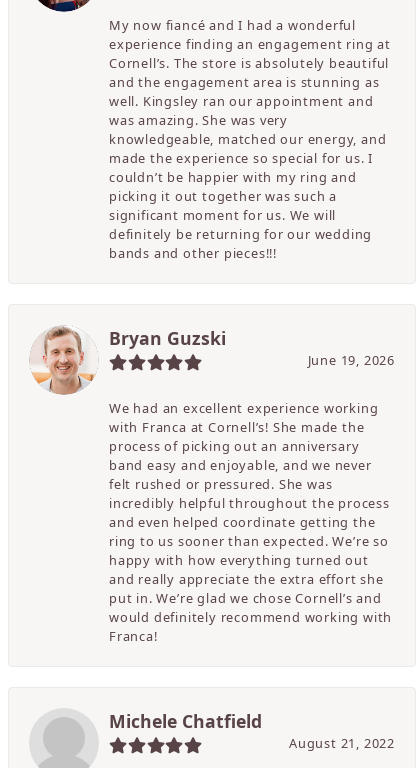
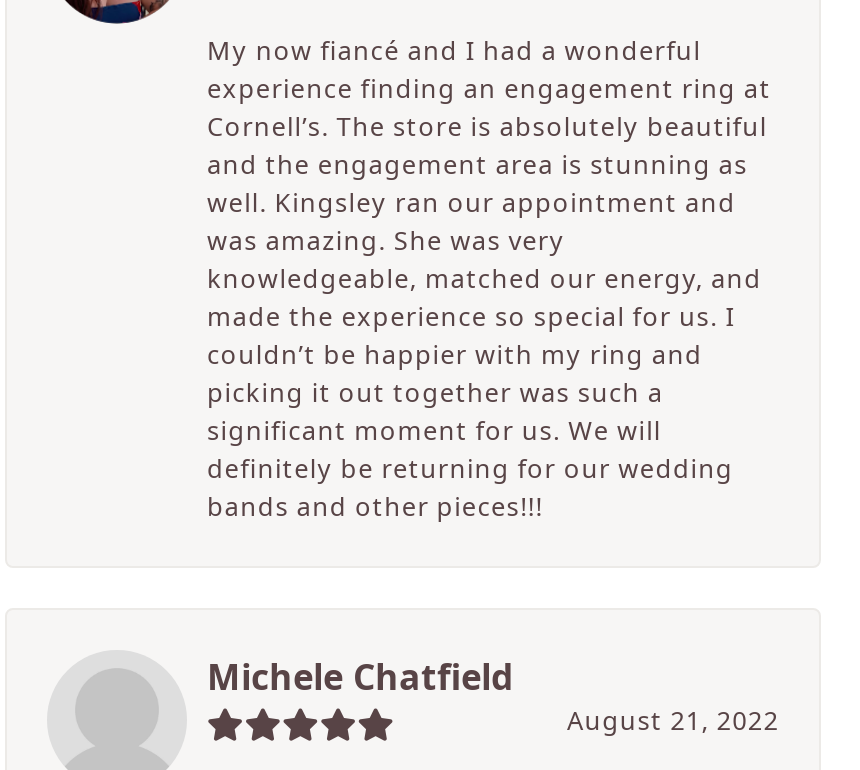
- [image]
- Bryan Guzski
- June 19, 2026
- We had an excellent experience working
- with Franca at Cornell’s! She made the
- process of picking out an anniversary
- band easy and enjoyable, and we never
- felt rushed or pressured. She was
- incredibly helpful throughout the process
- and even helped coordinate getting the
- ring to us sooner than expected. We’re so
- happy with how everything turned out
- and really appreciate the extra effort she
- put in. We’re glad we chose Cornell’s and
- would definitely recommend working with
- Franca!
